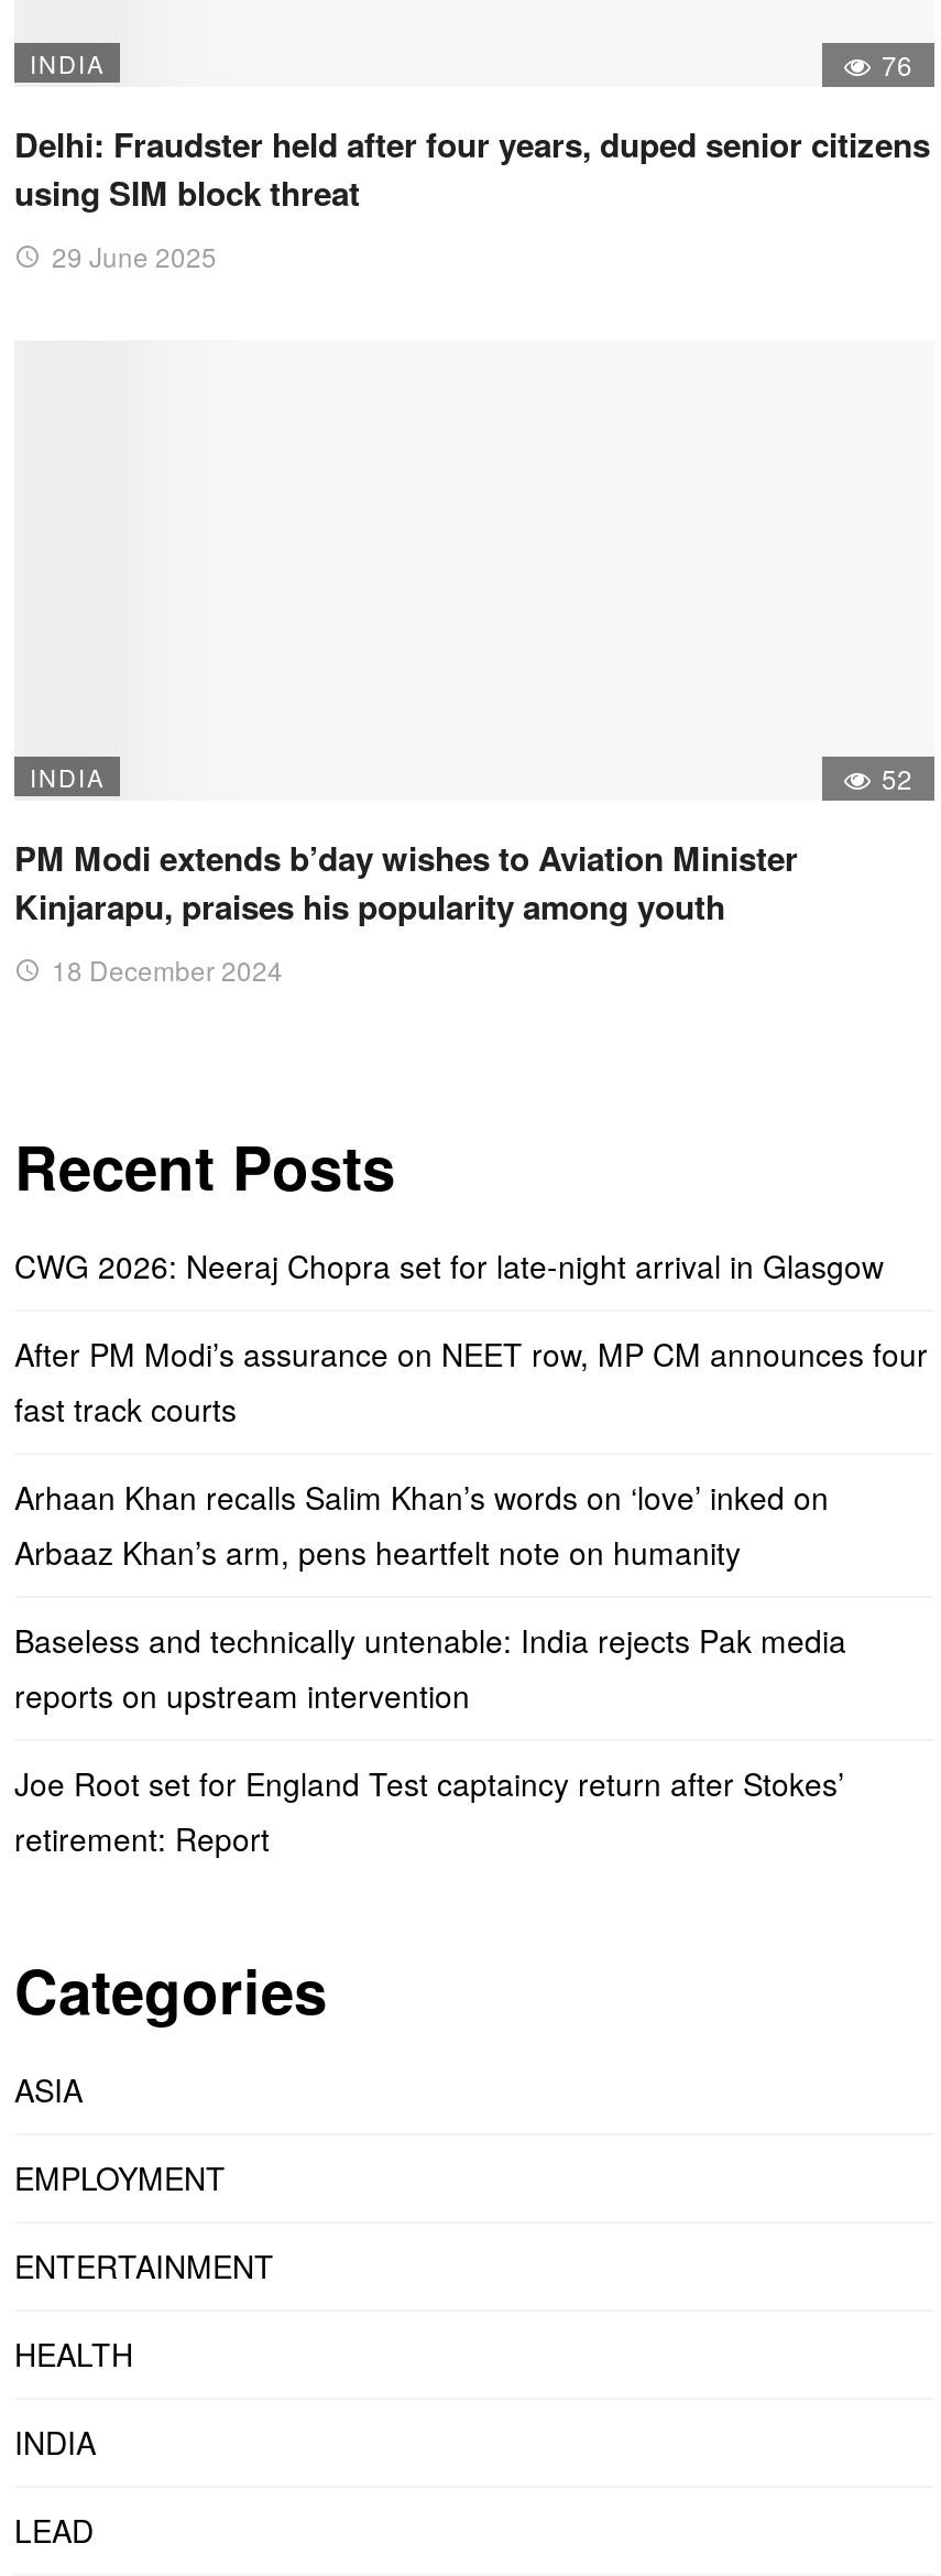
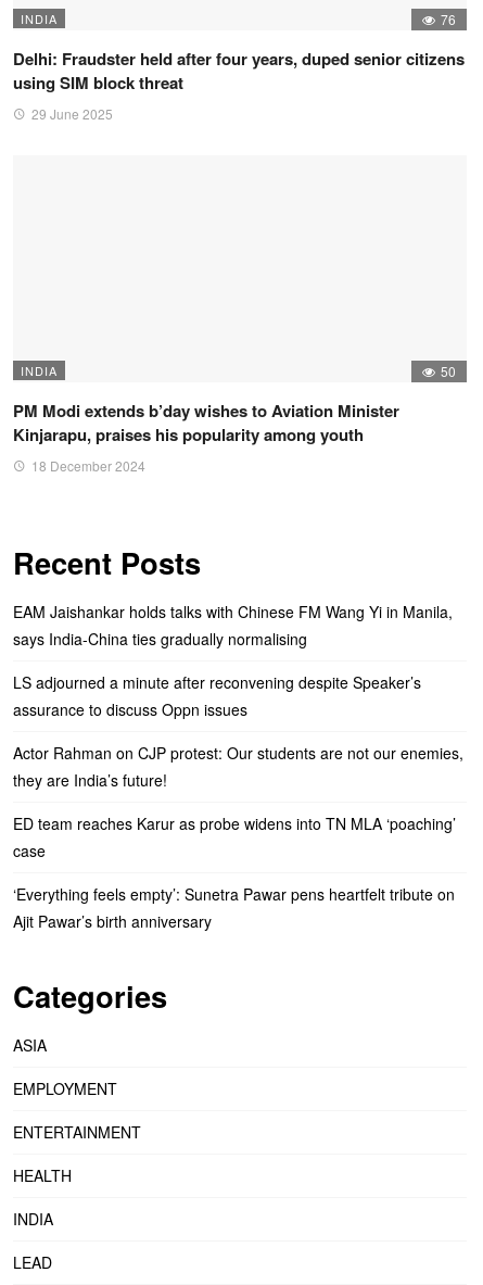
- 52
+ 50

- CWG 2026: Neeraj Chopra set for late-night arrival in Glasgow
+ EAM Jaishankar holds talks with Chinese FM Wang Yi in Manila,
+ says India-China ties gradually normalising

- After PM Modi’s assurance on NEET row, MP CM announces four
- fast track courts
+ LS adjourned a minute after reconvening despite Speaker’s
+ assurance to discuss Oppn issues

- Arhaan Khan recalls Salim Khan’s words on ‘love’ inked on
- Arbaaz Khan’s arm, pens heartfelt note on humanity
+ Actor Rahman on CJP protest: Our students are not our enemies,
+ they are India’s future!

- Baseless and technically untenable: India rejects Pak media
- reports on upstream intervention
+ ED team reaches Karur as probe widens into TN MLA ‘poaching’
+ case

- Joe Root set for England Test captaincy return after Stokes’
- retirement: Report
+ ‘Everything feels empty’: Sunetra Pawar pens heartfelt tribute on
+ Ajit Pawar’s birth anniversary
